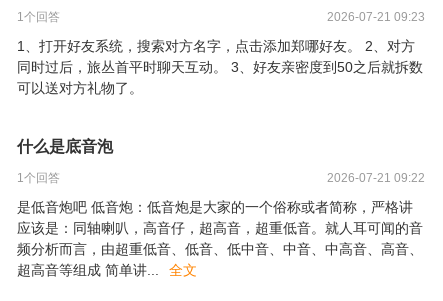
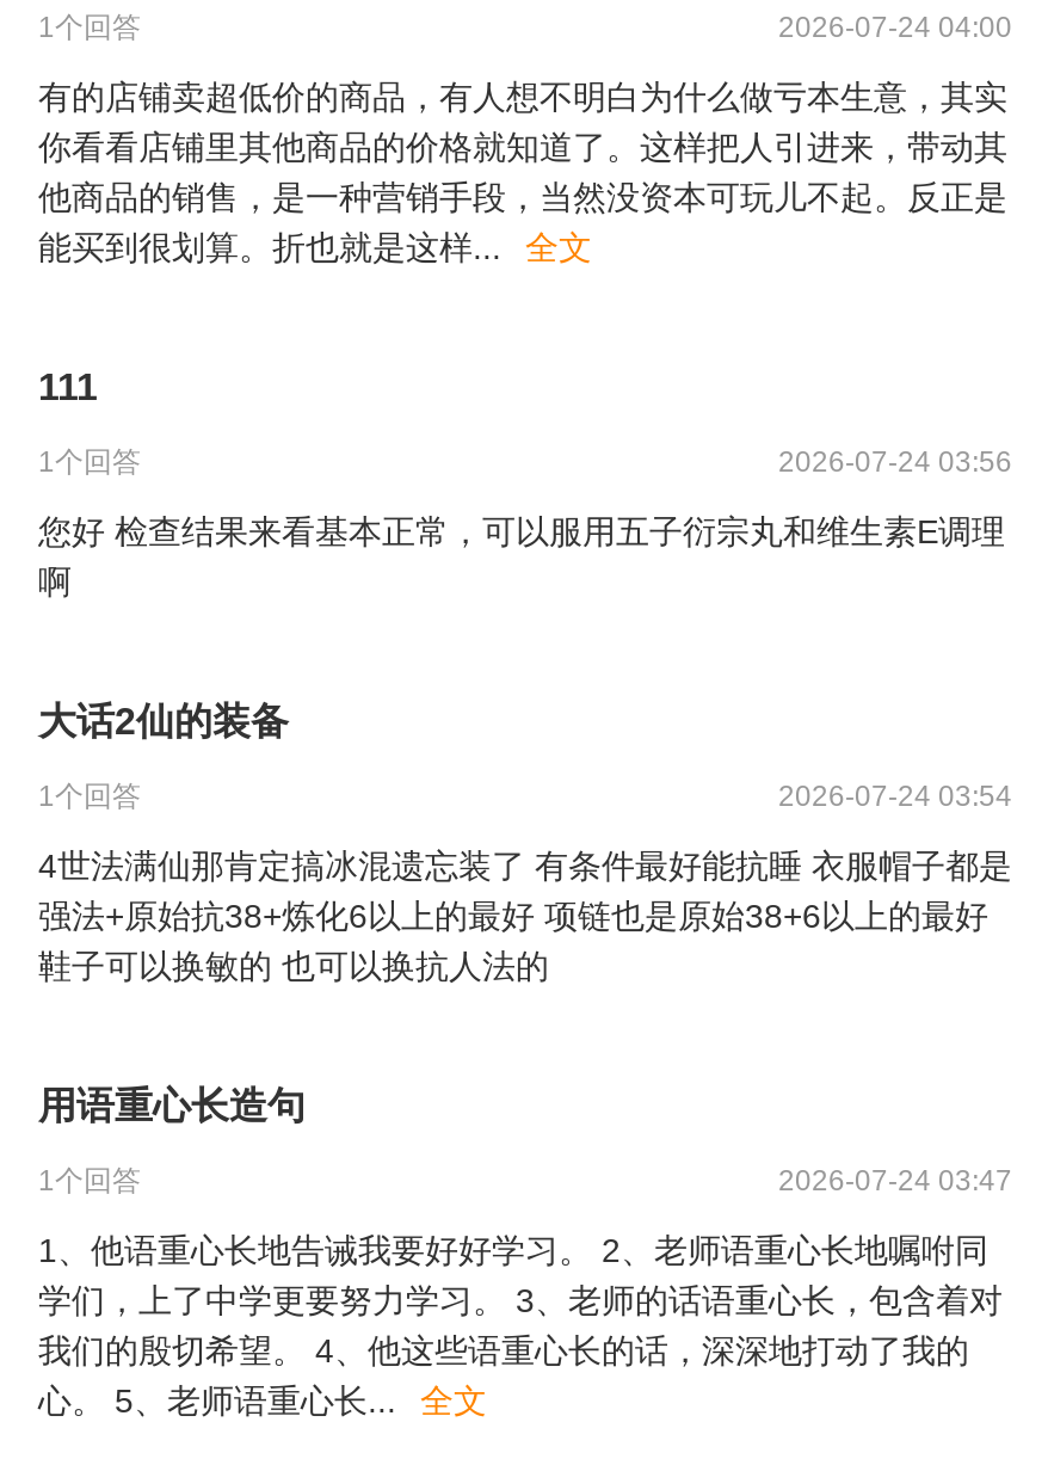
- 2026-07-21 09:23
+ 2026-07-24 04:00

- 1、打开好友系统，搜索对方名字，点击添加郑哪好友。 2、对方
- 同时过后，旅丛首平时聊天互动。 3、好友亲密度到50之后就拆数
- 可以送对方礼物了。
+ 有的店铺卖超低价的商品，有人想不明白为什么做亏本生意，其实
+ 你看看店铺里其他商品的价格就知道了。这样把人引进来，带动其
+ 他商品的销售，是一种营销手段，当然没资本可玩儿不起。反正是
+ 能买到很划算。折也就是这样...
+ 全文

- 什么是底音泡
+ 111

- 2026-07-21 09:22
- 是低音炮吧 低音炮：低音炮是大家的一个俗称或者简称，严格讲
- 应该是：同轴喇叭，高音仔，超高音，超重低音。就人耳可闻的音
- 频分析而言，由超重低音、低音、低中音、中音、中高音、高音、
- 超高音等组成 简单讲...
+ 2026-07-24 03:56
+ 您好 检查结果来看基本正常，可以服用五子衍宗丸和维生素E调理
+ 啊
+ 大话2仙的装备
+ 1个回答
+ 2026-07-24 03:54
+ 4世法满仙那肯定搞冰混遗忘装了 有条件最好能抗睡 衣服帽子都是
+ 强法+原始抗38+炼化6以上的最好 项链也是原始38+6以上的最好
+ 鞋子可以换敏的 也可以换抗人法的
+ 用语重心长造句
+ 1个回答
+ 2026-07-24 03:47
+ 1、他语重心长地告诫我要好好学习。 2、老师语重心长地嘱咐同
+ 学们，上了中学更要努力学习。 3、老师的话语重心长，包含着对
+ 我们的殷切希望。 4、他这些语重心长的话，深深地打动了我的
+ 心。 5、老师语重心长...
